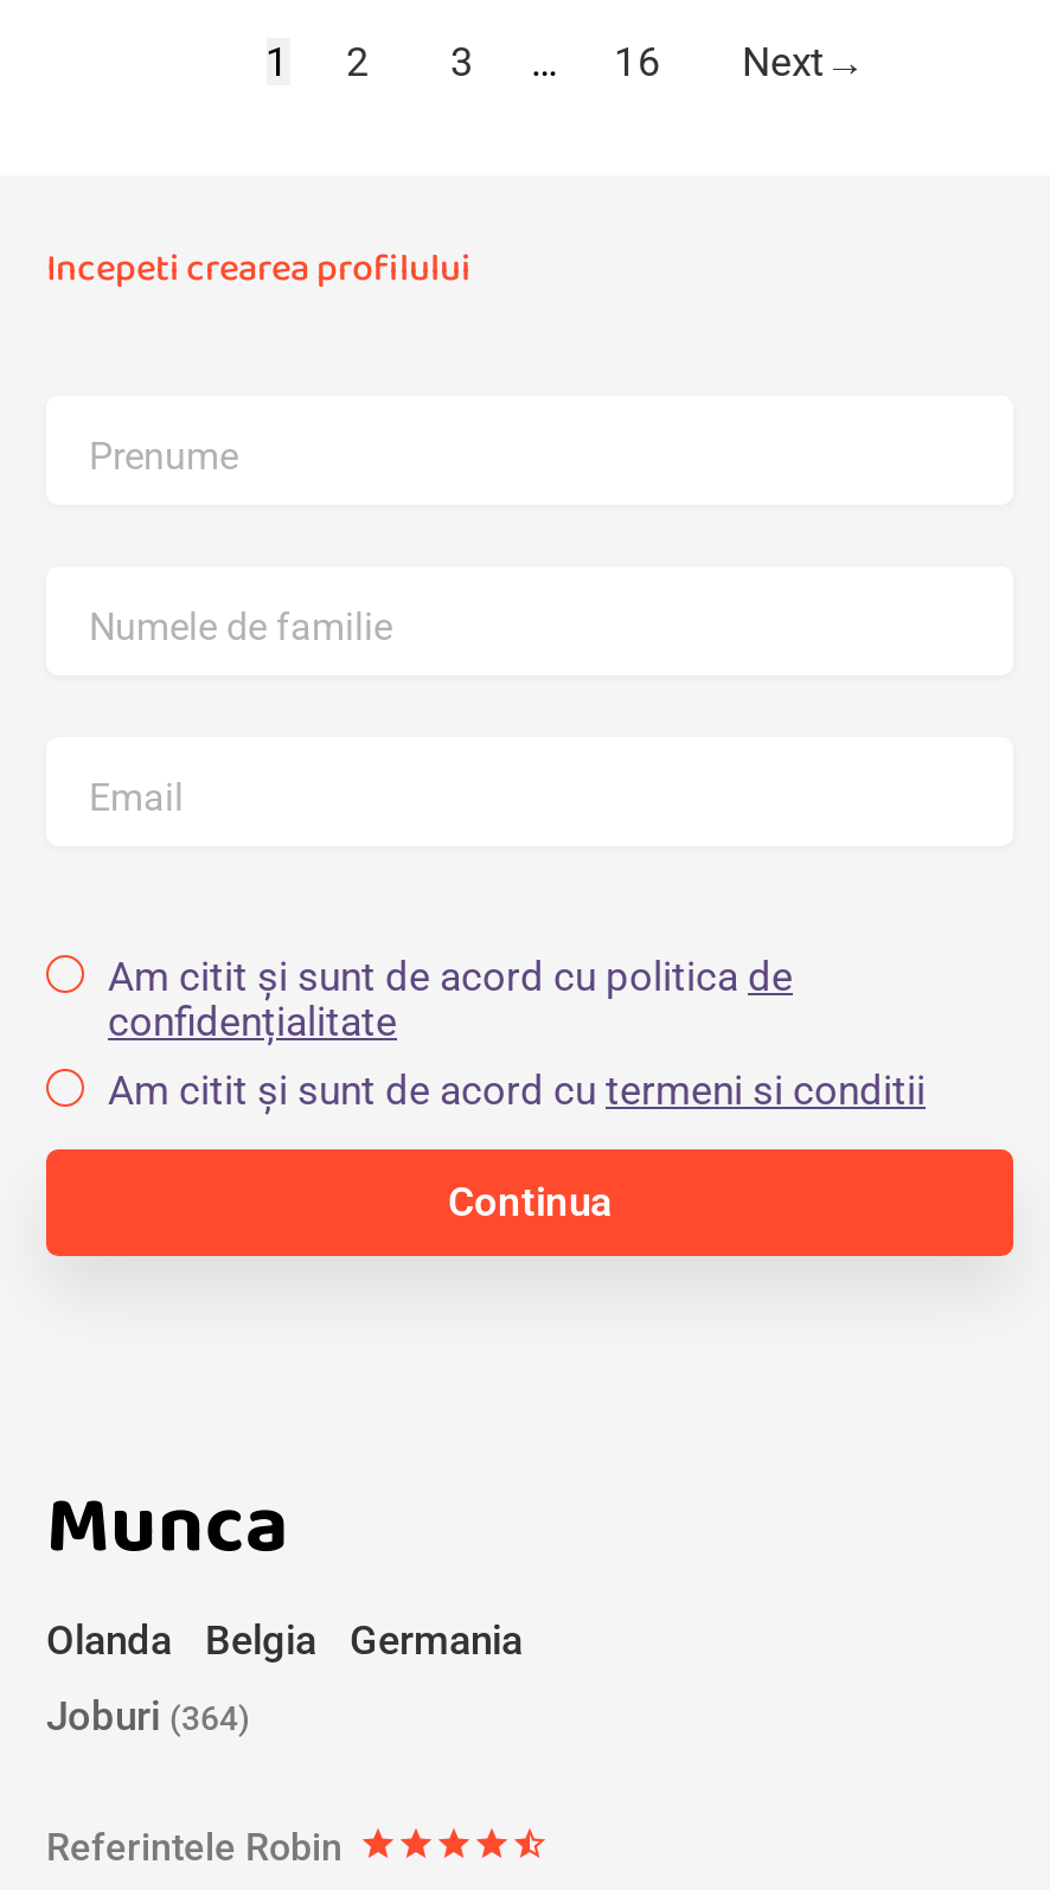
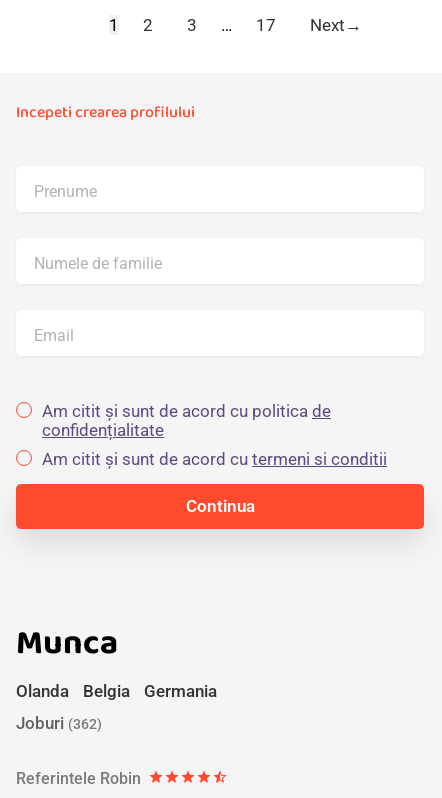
- 16
+ 17

- Joburi (364)
+ Joburi (362)
